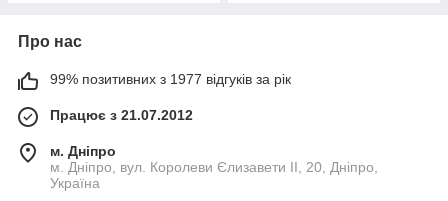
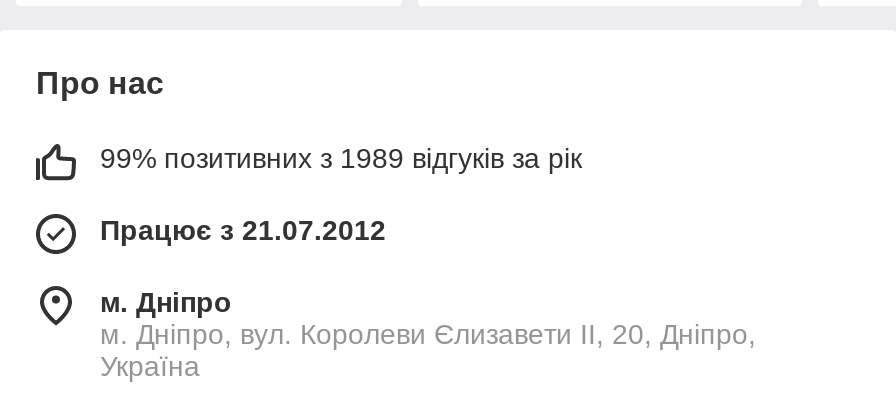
- 99% позитивних з 1977 відгуків за рік
+ 99% позитивних з 1989 відгуків за рік
